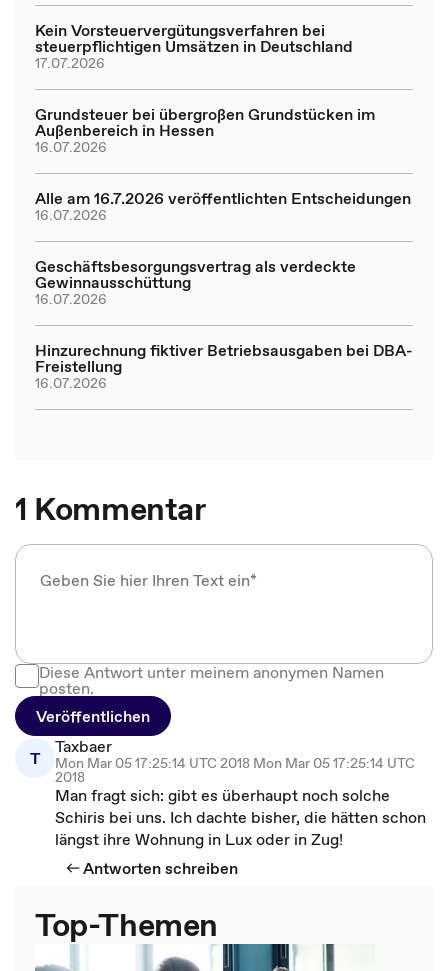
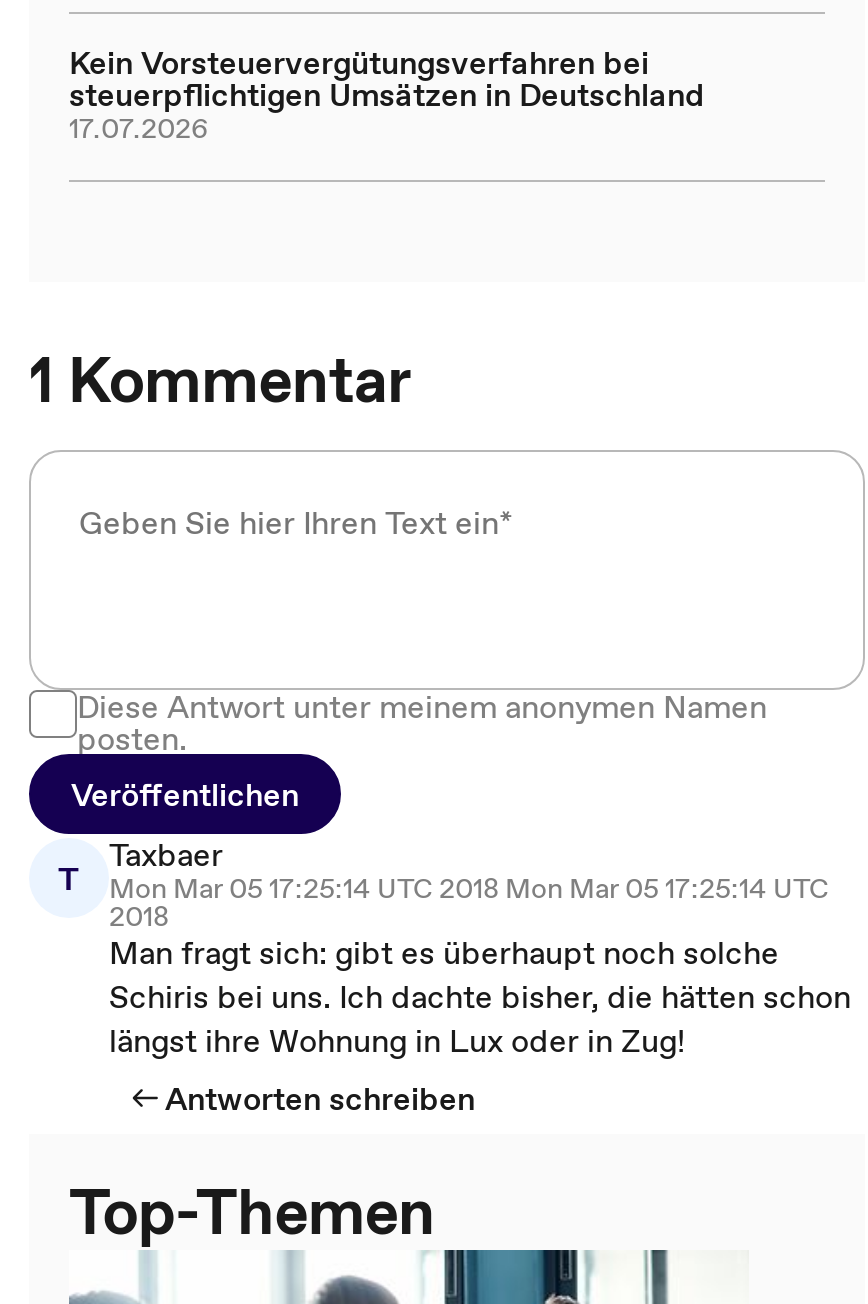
- Grundsteuer bei übergroßen Grundstücken im
- Außenbereich in Hessen
- 16.07.2026
- Alle am 16.7.2026 veröffentlichten Entscheidungen
- 16.07.2026
- Geschäftsbesorgungsvertrag als verdeckte
- Gewinnausschüttung
- 16.07.2026
- Hinzurechnung fiktiver Betriebsausgaben bei DBA-
- Freistellung
- 16.07.2026
